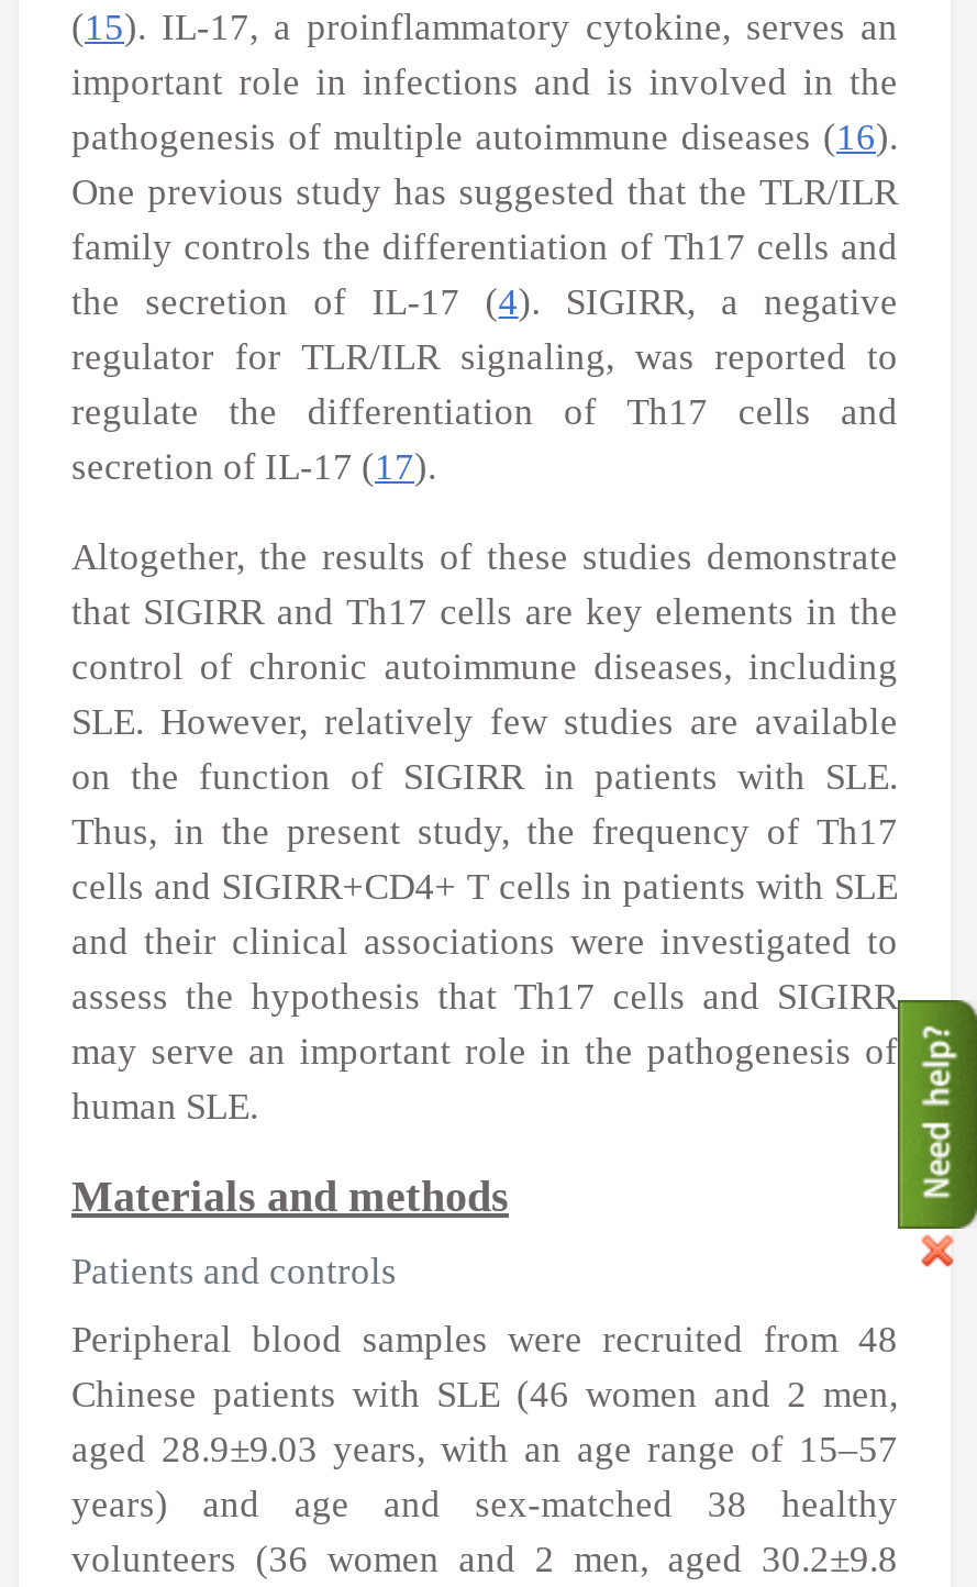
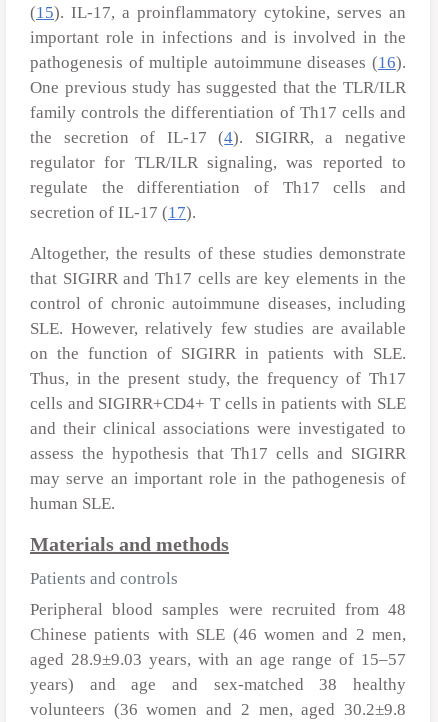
- [image]
